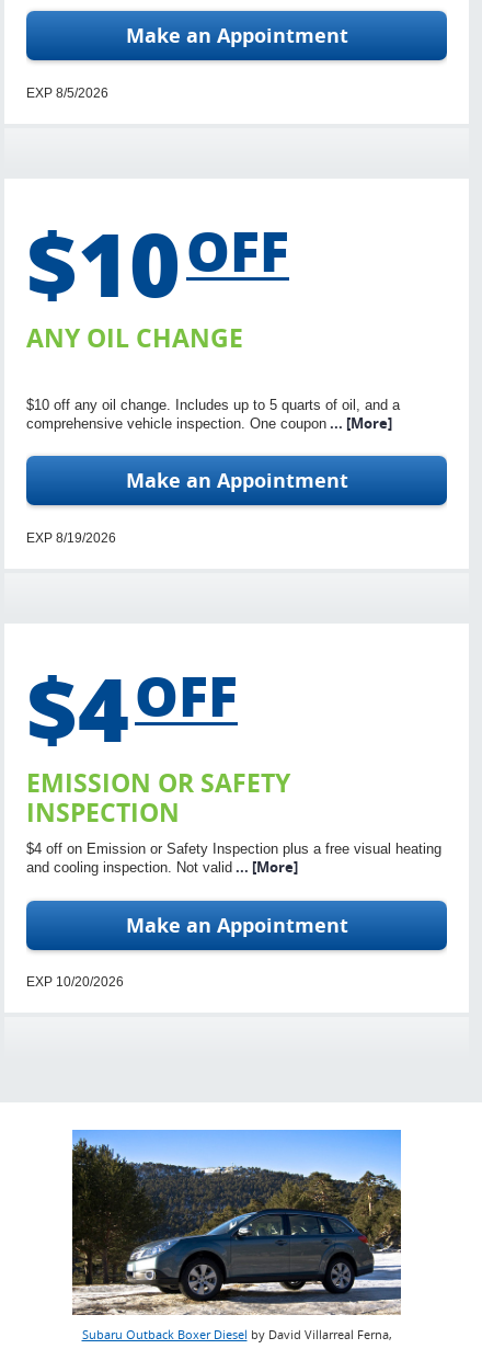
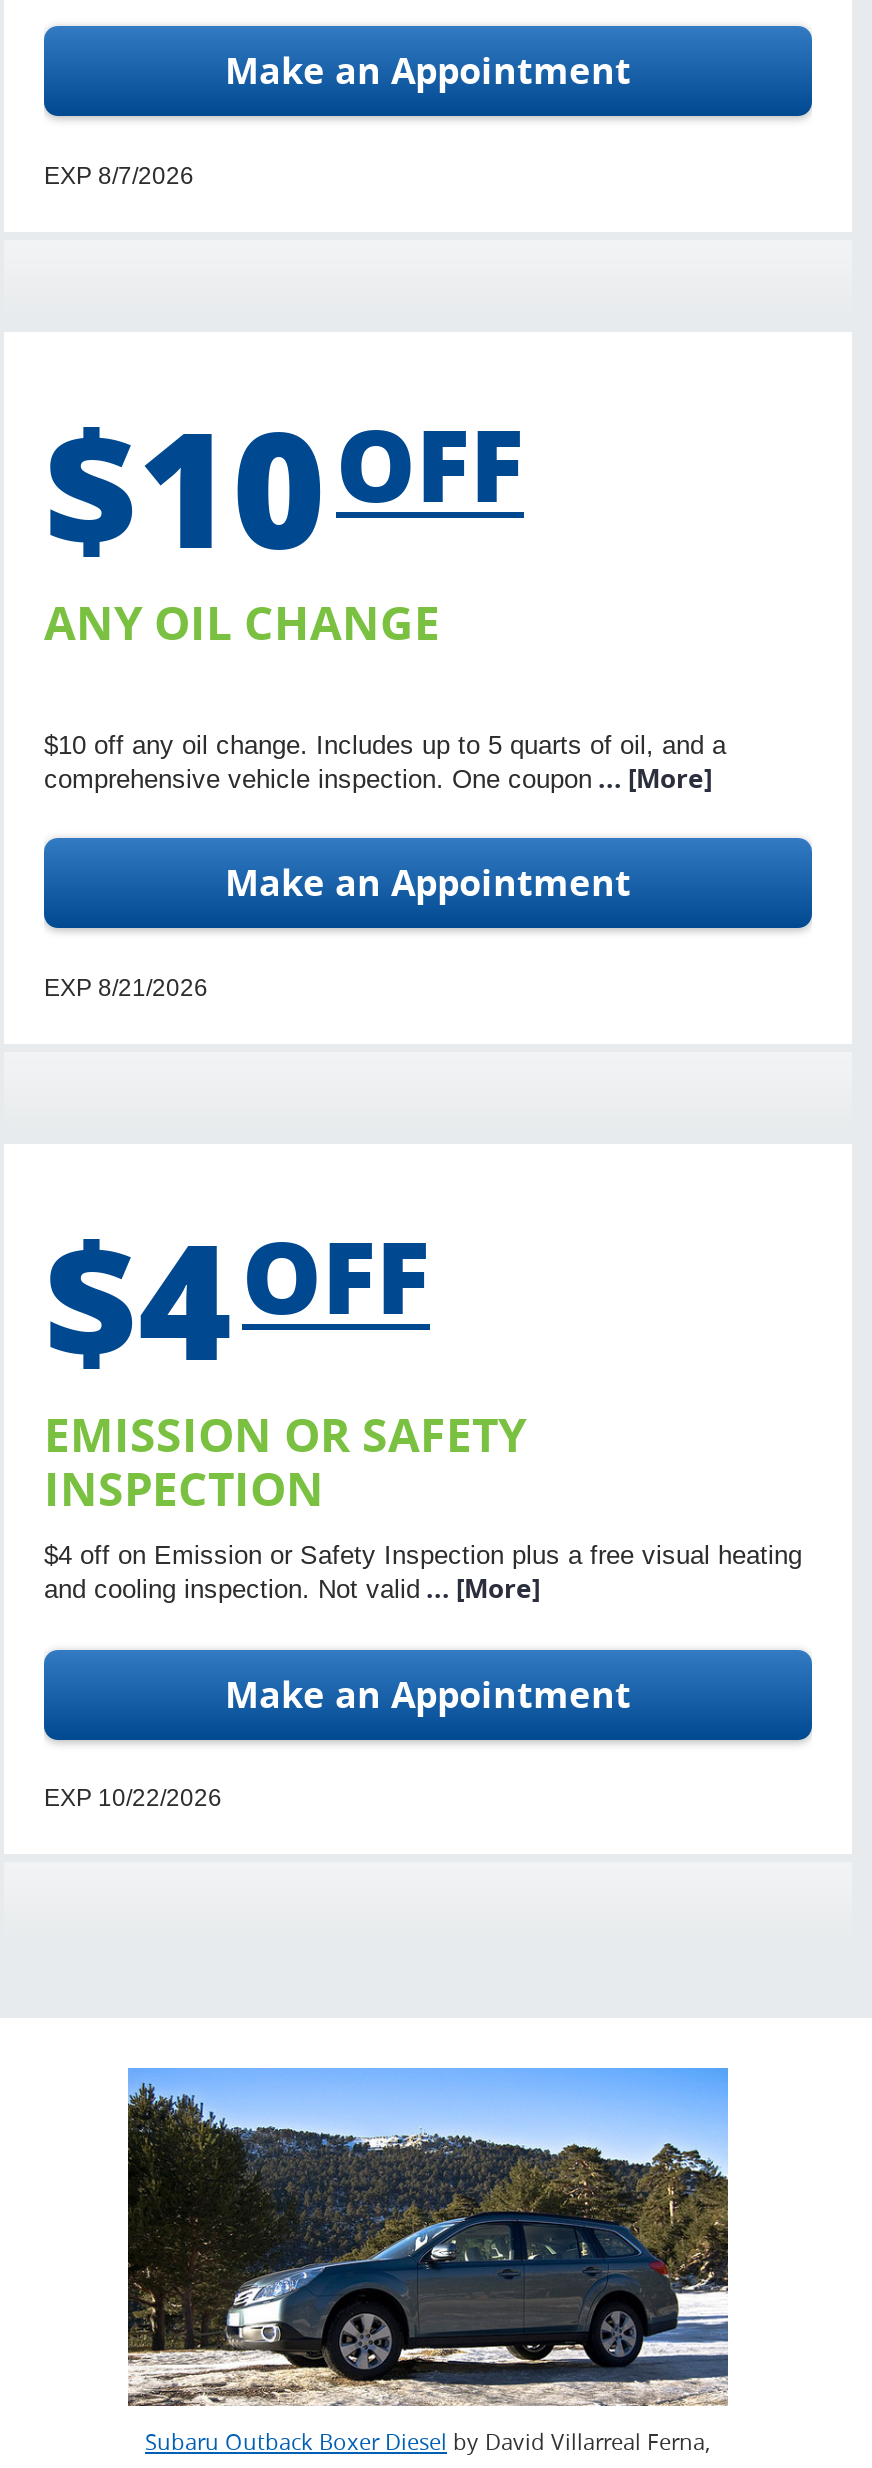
- EXP 8/5/2026
+ EXP 8/7/2026

- EXP 8/19/2026
+ EXP 8/21/2026

- EXP 10/20/2026
+ EXP 10/22/2026
